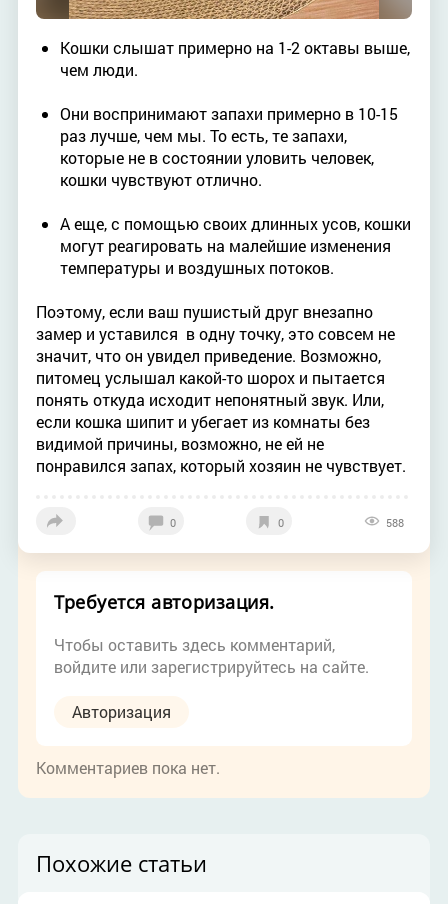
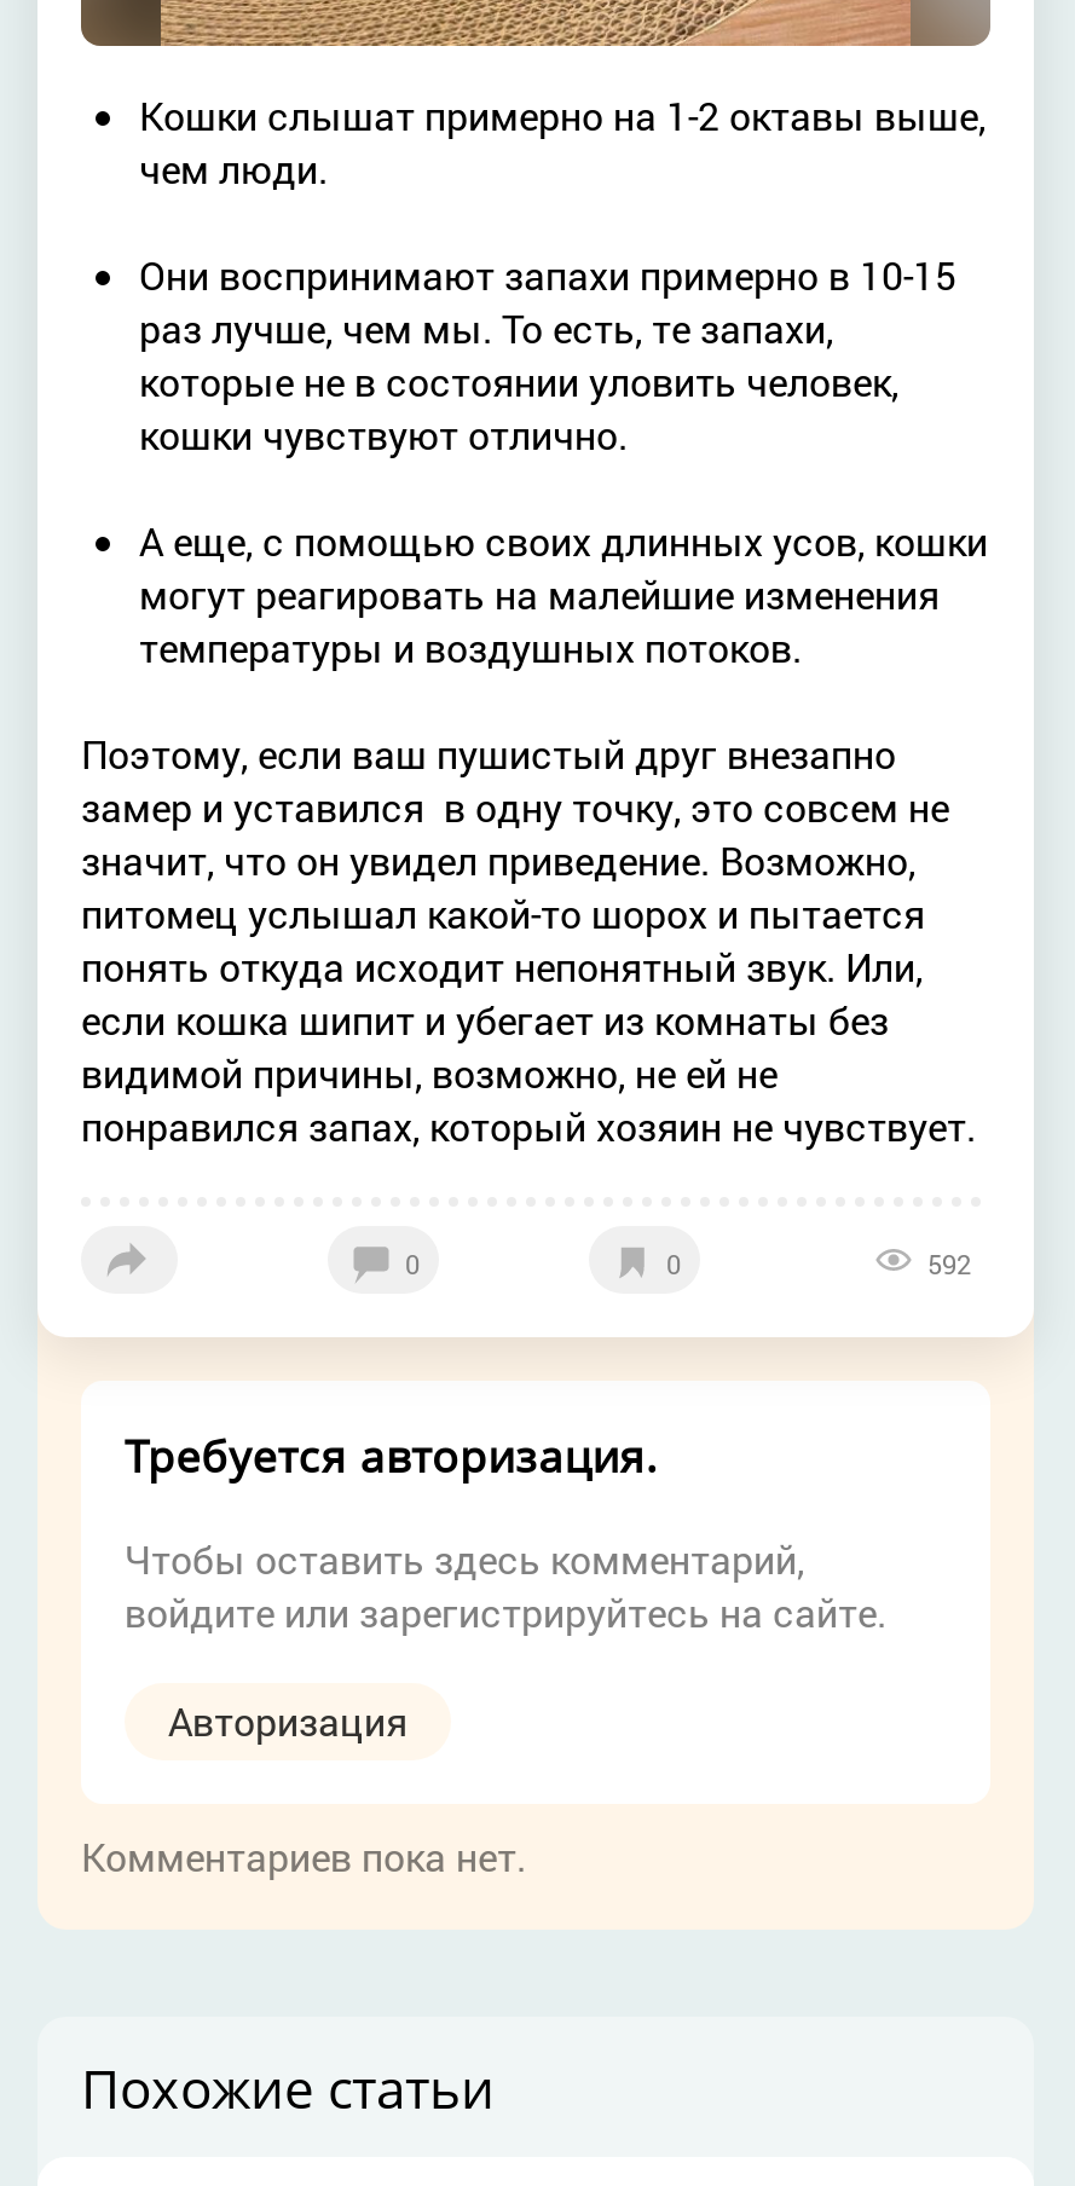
- 588
+ 592
